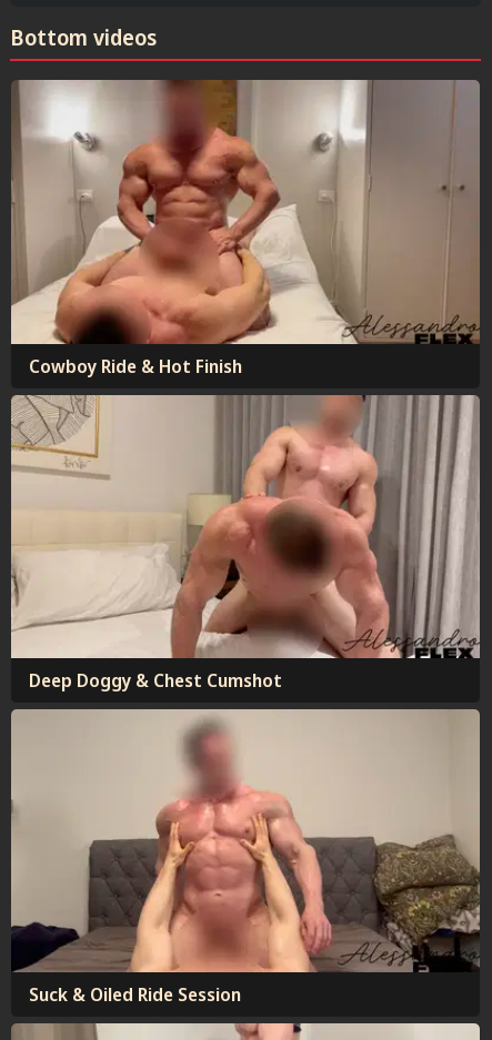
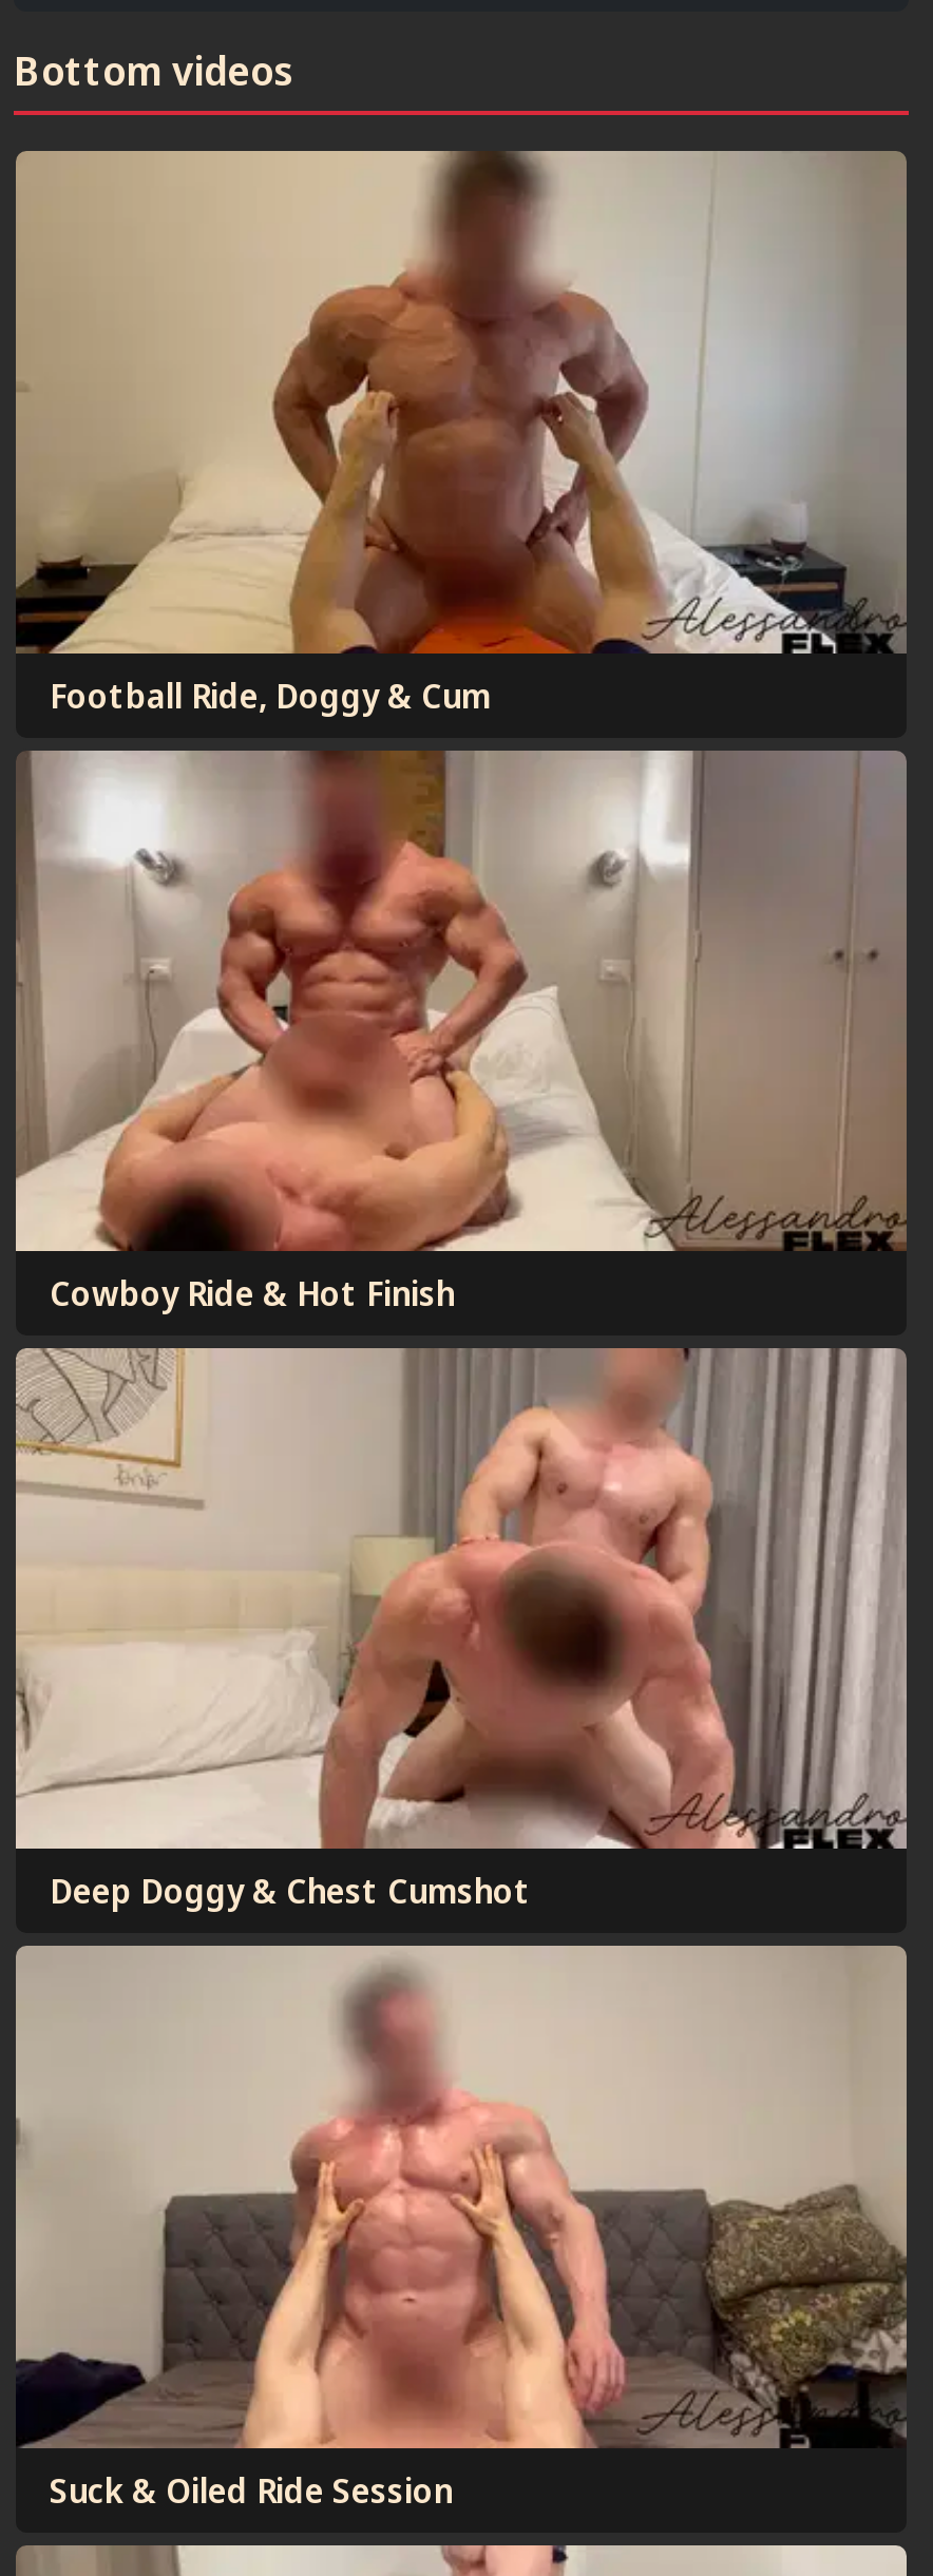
+ [image]
+ Football Ride, Doggy & Cum
